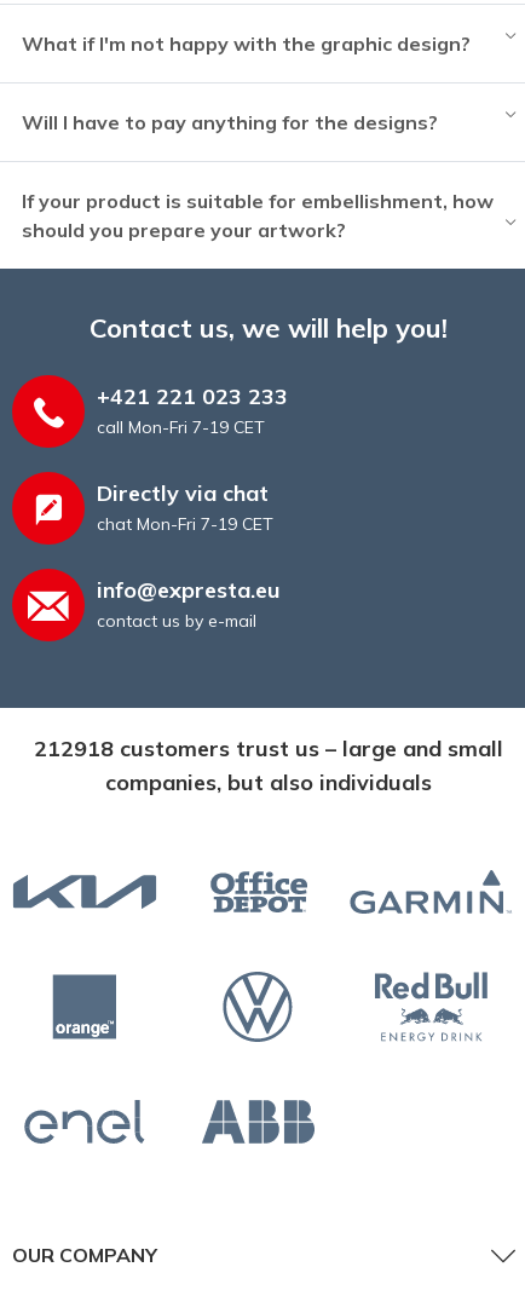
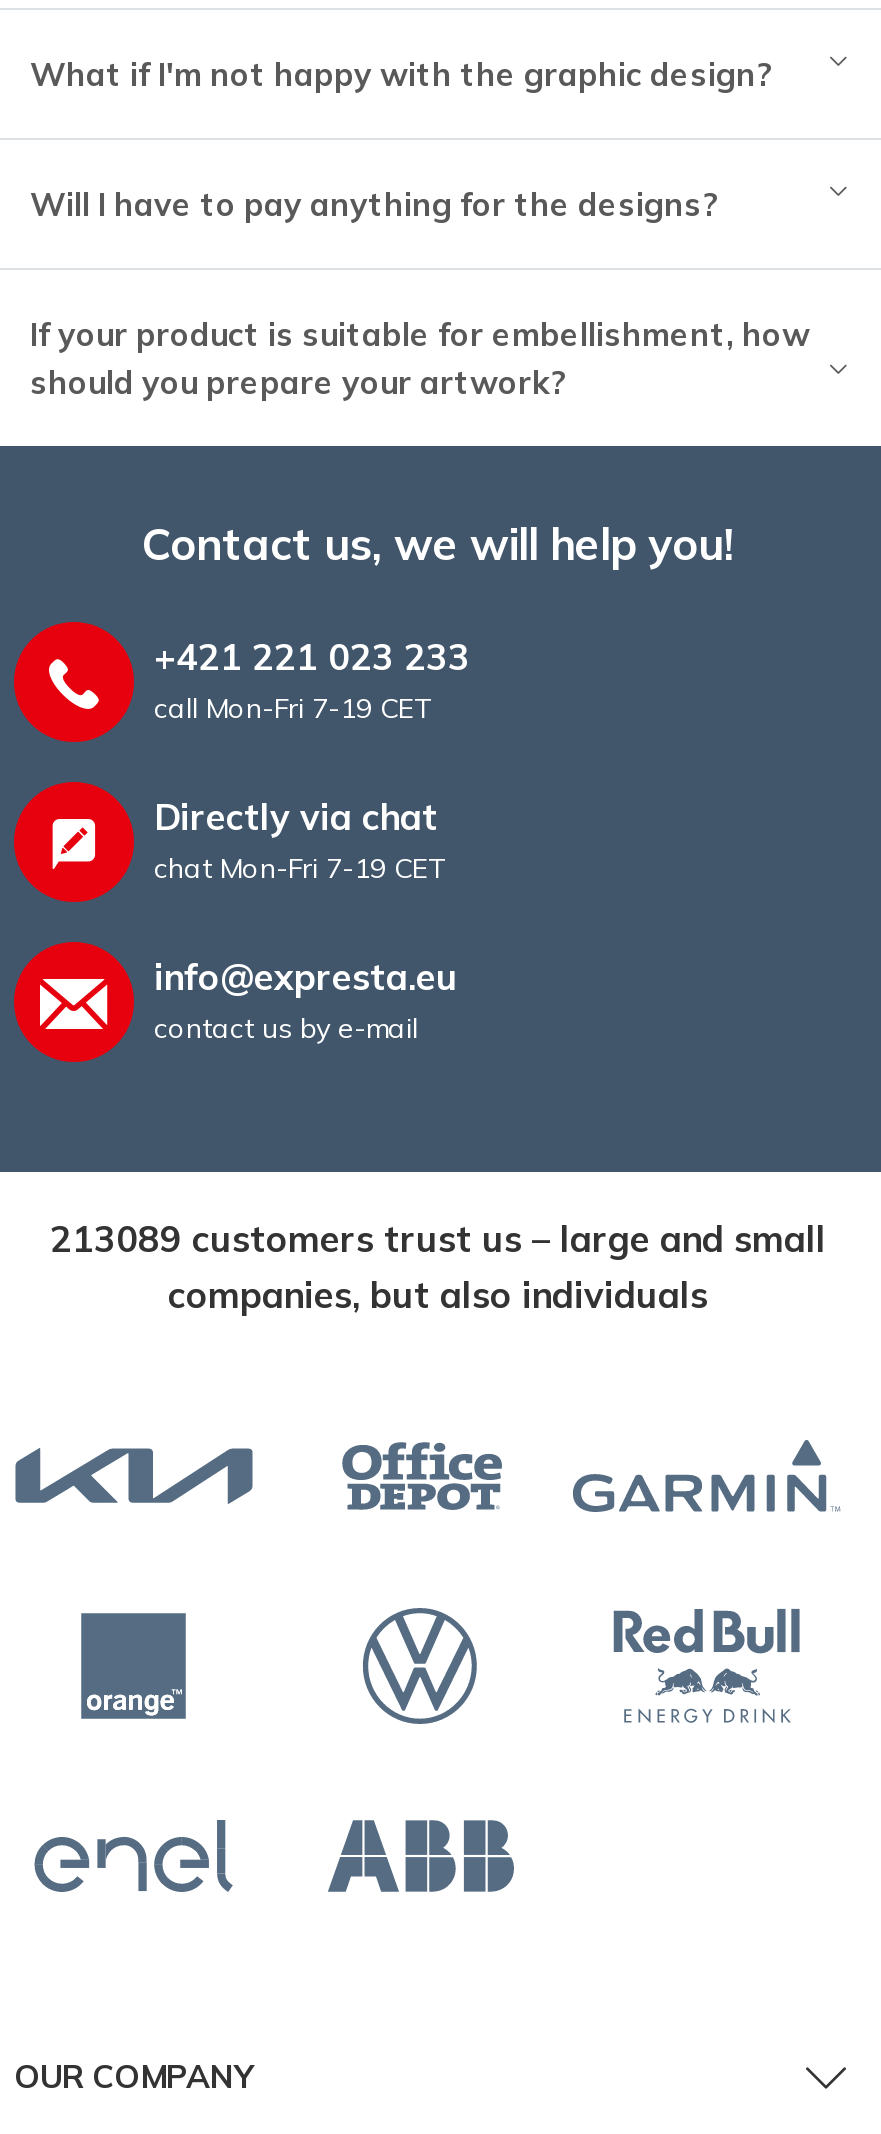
- 212918 customers trust us – large and small
+ 213089 customers trust us – large and small
